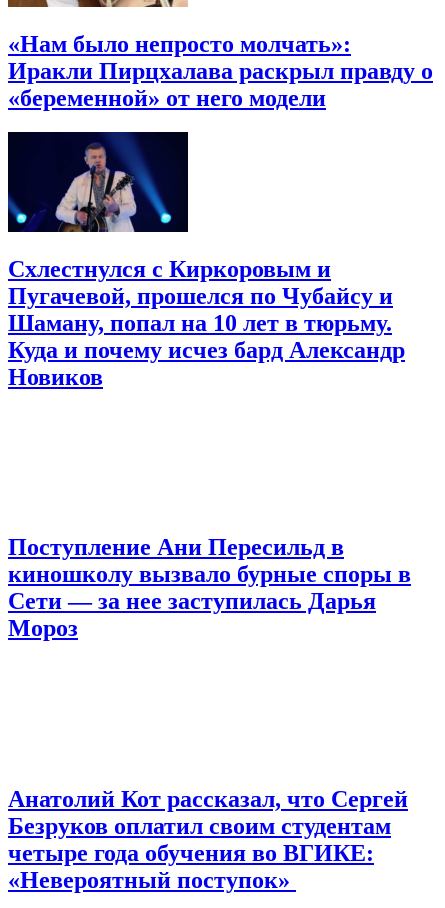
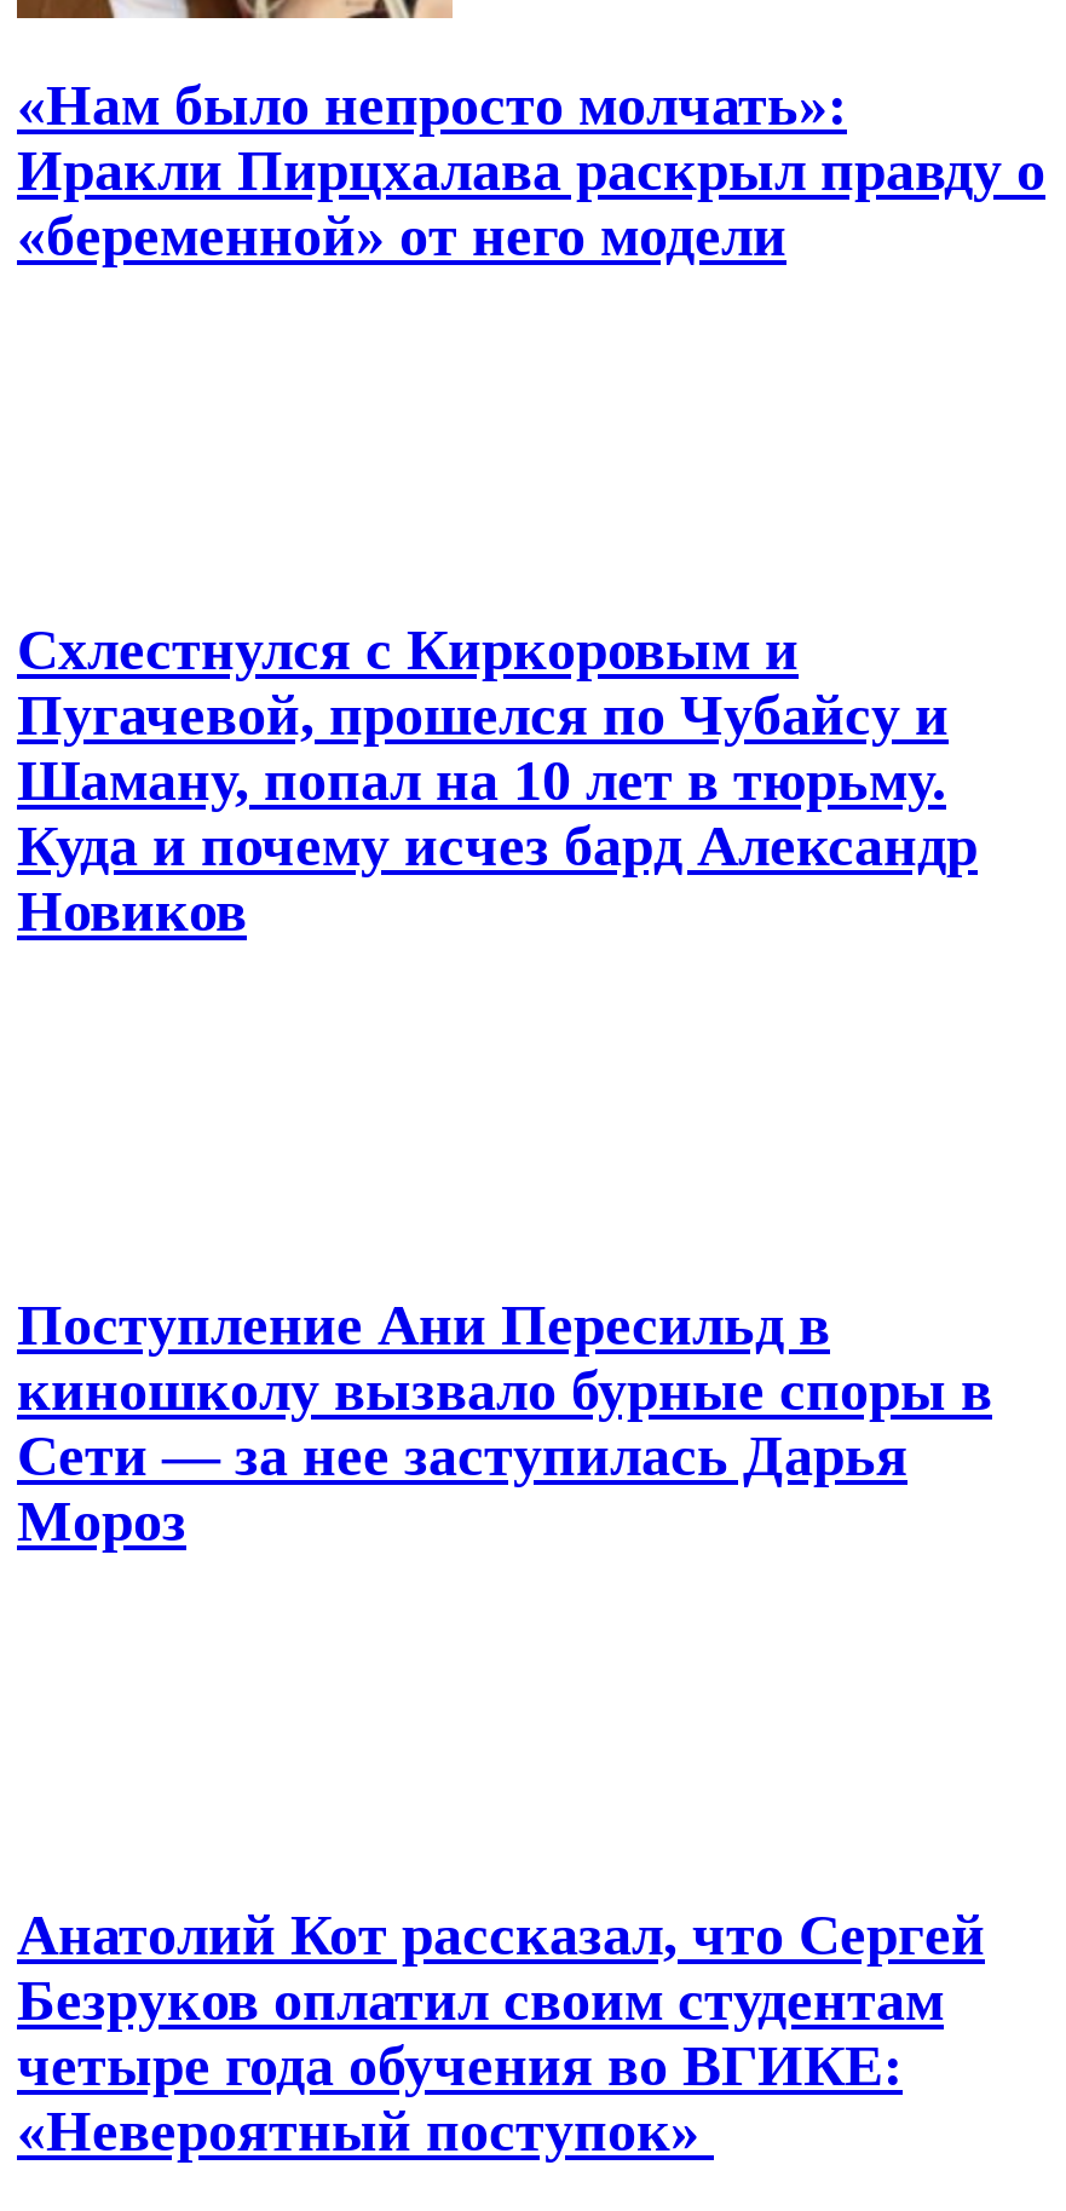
- [image]
